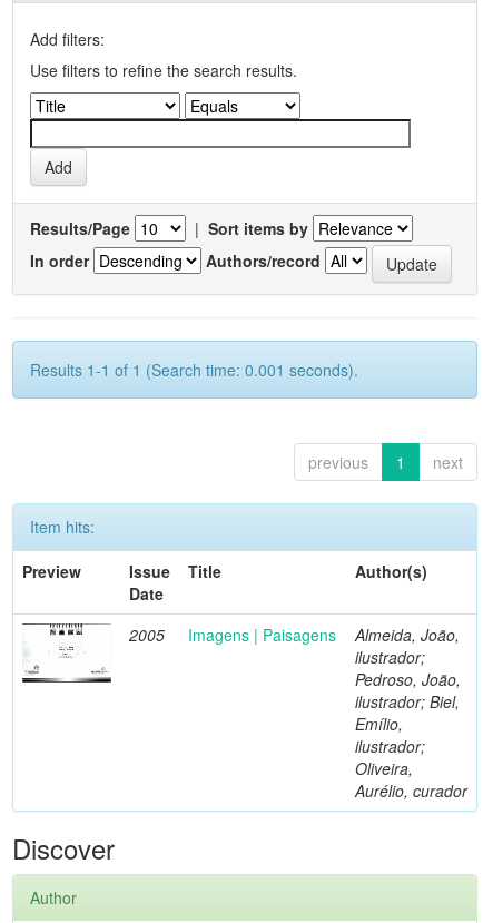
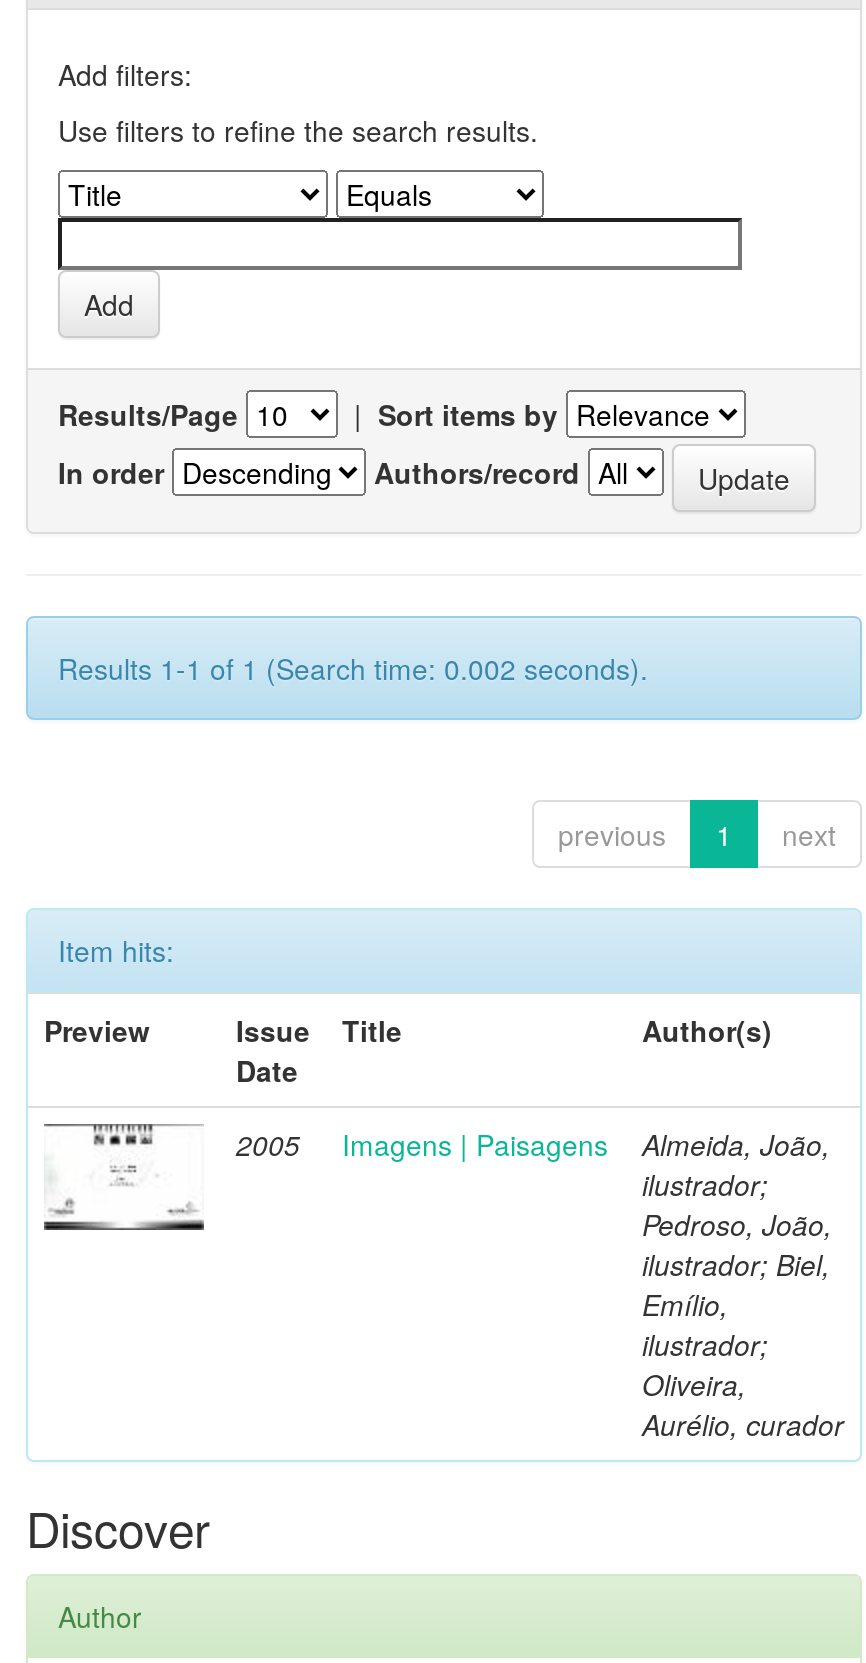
- Results 1-1 of 1 (Search time: 0.001 seconds).
+ Results 1-1 of 1 (Search time: 0.002 seconds).
